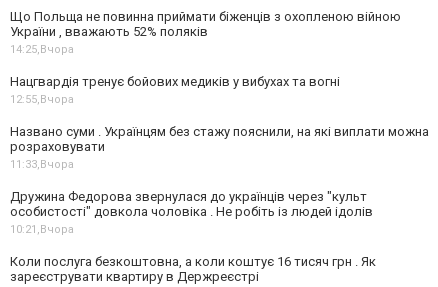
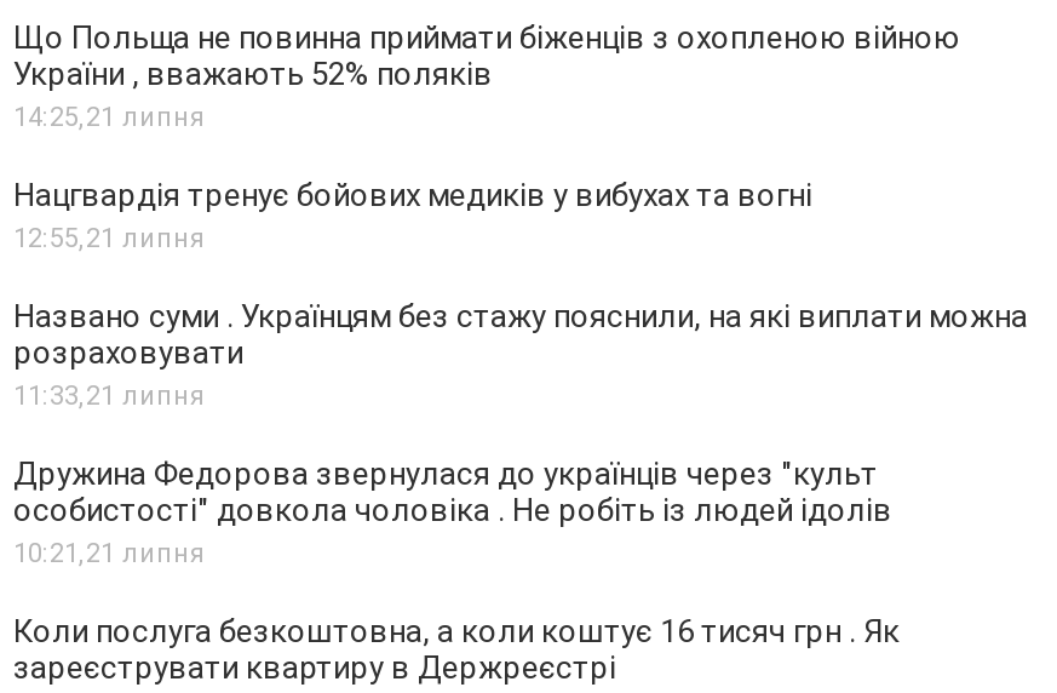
- 14:25,Вчора
+ 14:25,21 липня

- 12:55,Вчора
+ 12:55,21 липня

- 11:33,Вчора
+ 11:33,21 липня

- 10:21, Вчора
+ 10:21, 21 липня
